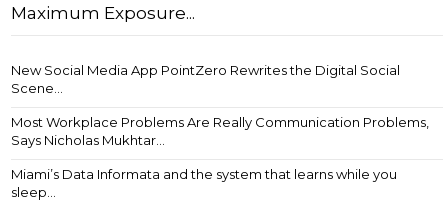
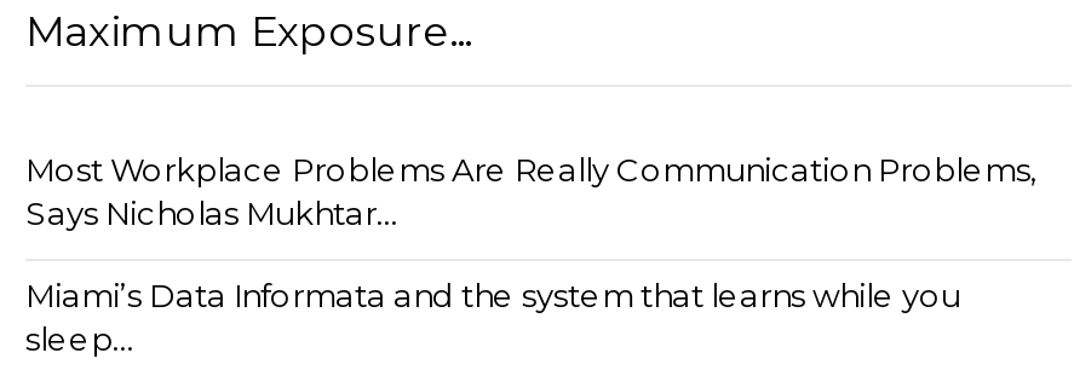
- New Social Media App PointZero Rewrites the Digital Social
- Scene...
